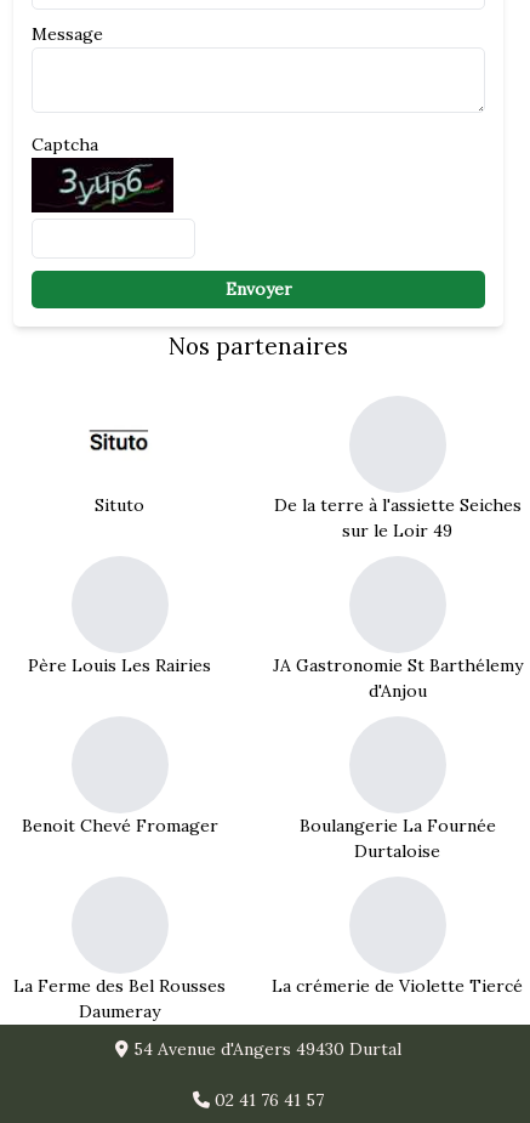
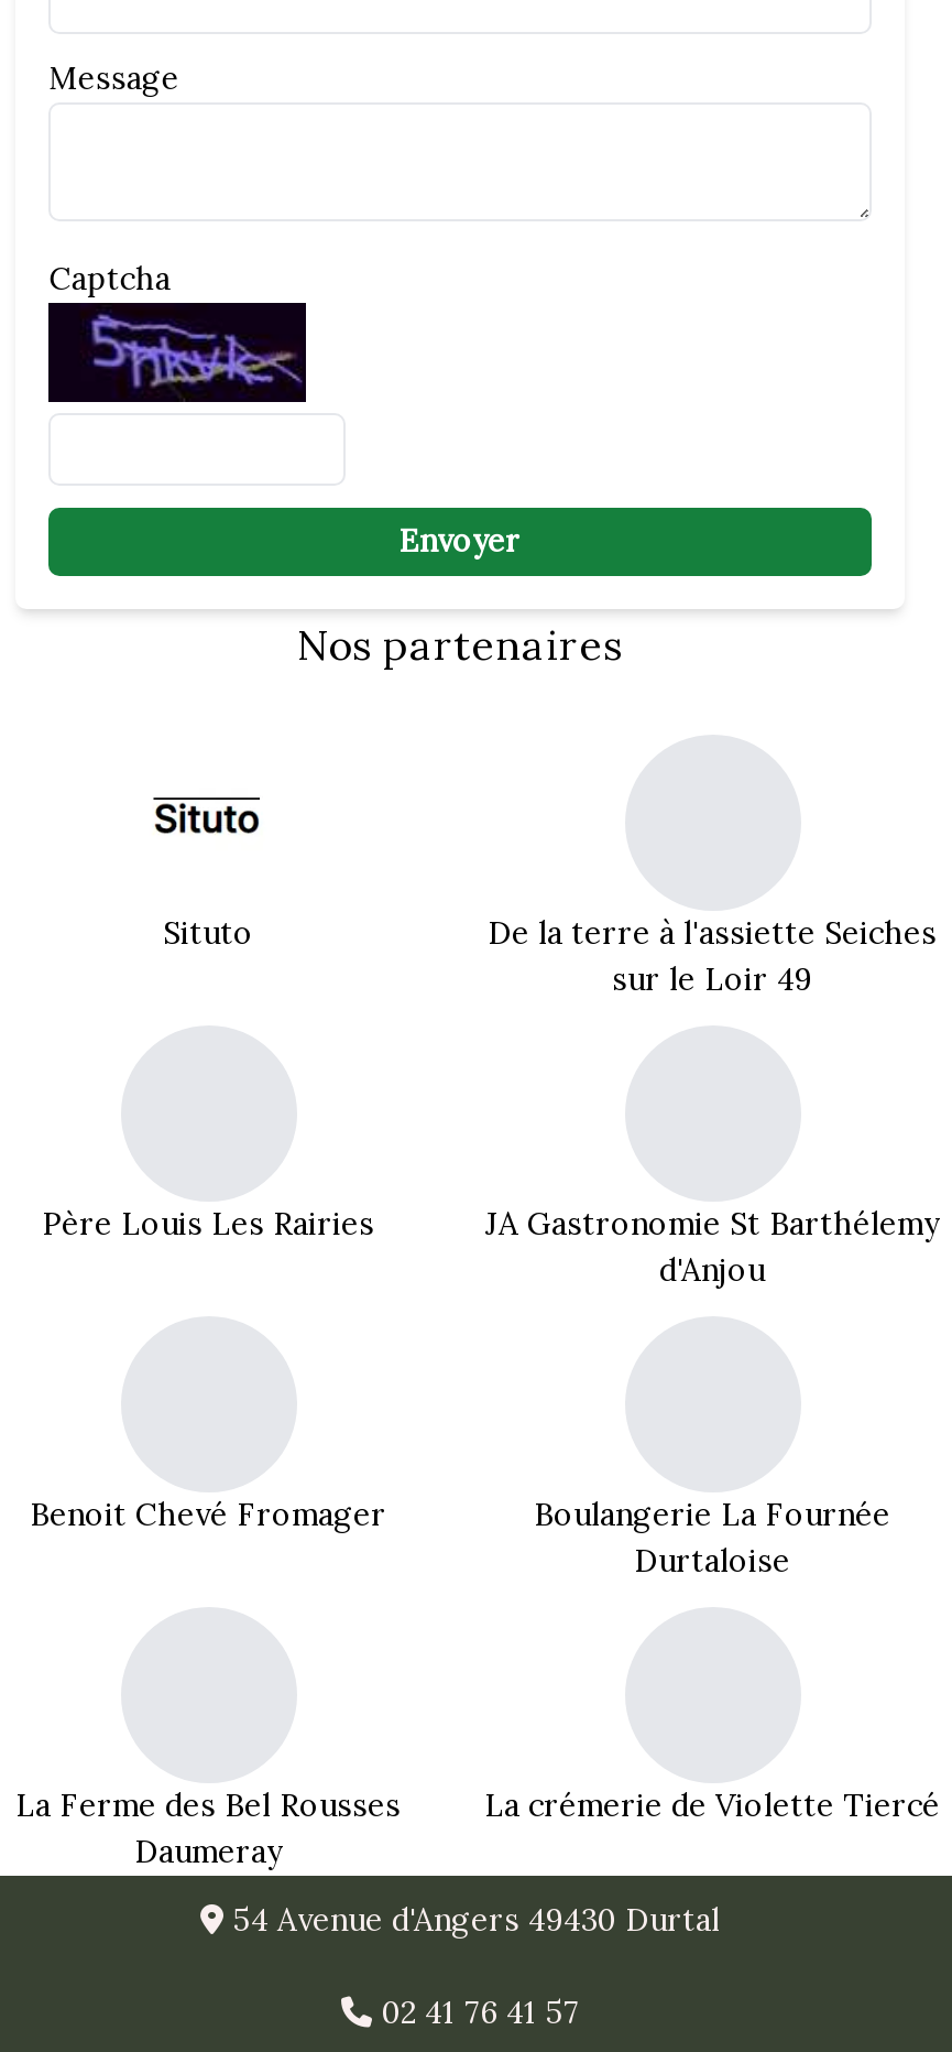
- [image]
+ [image]
